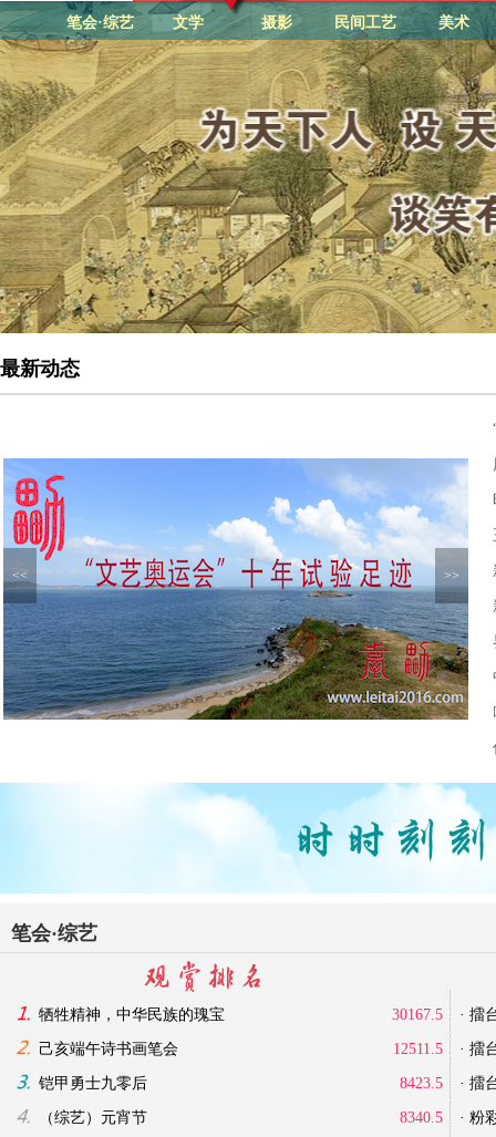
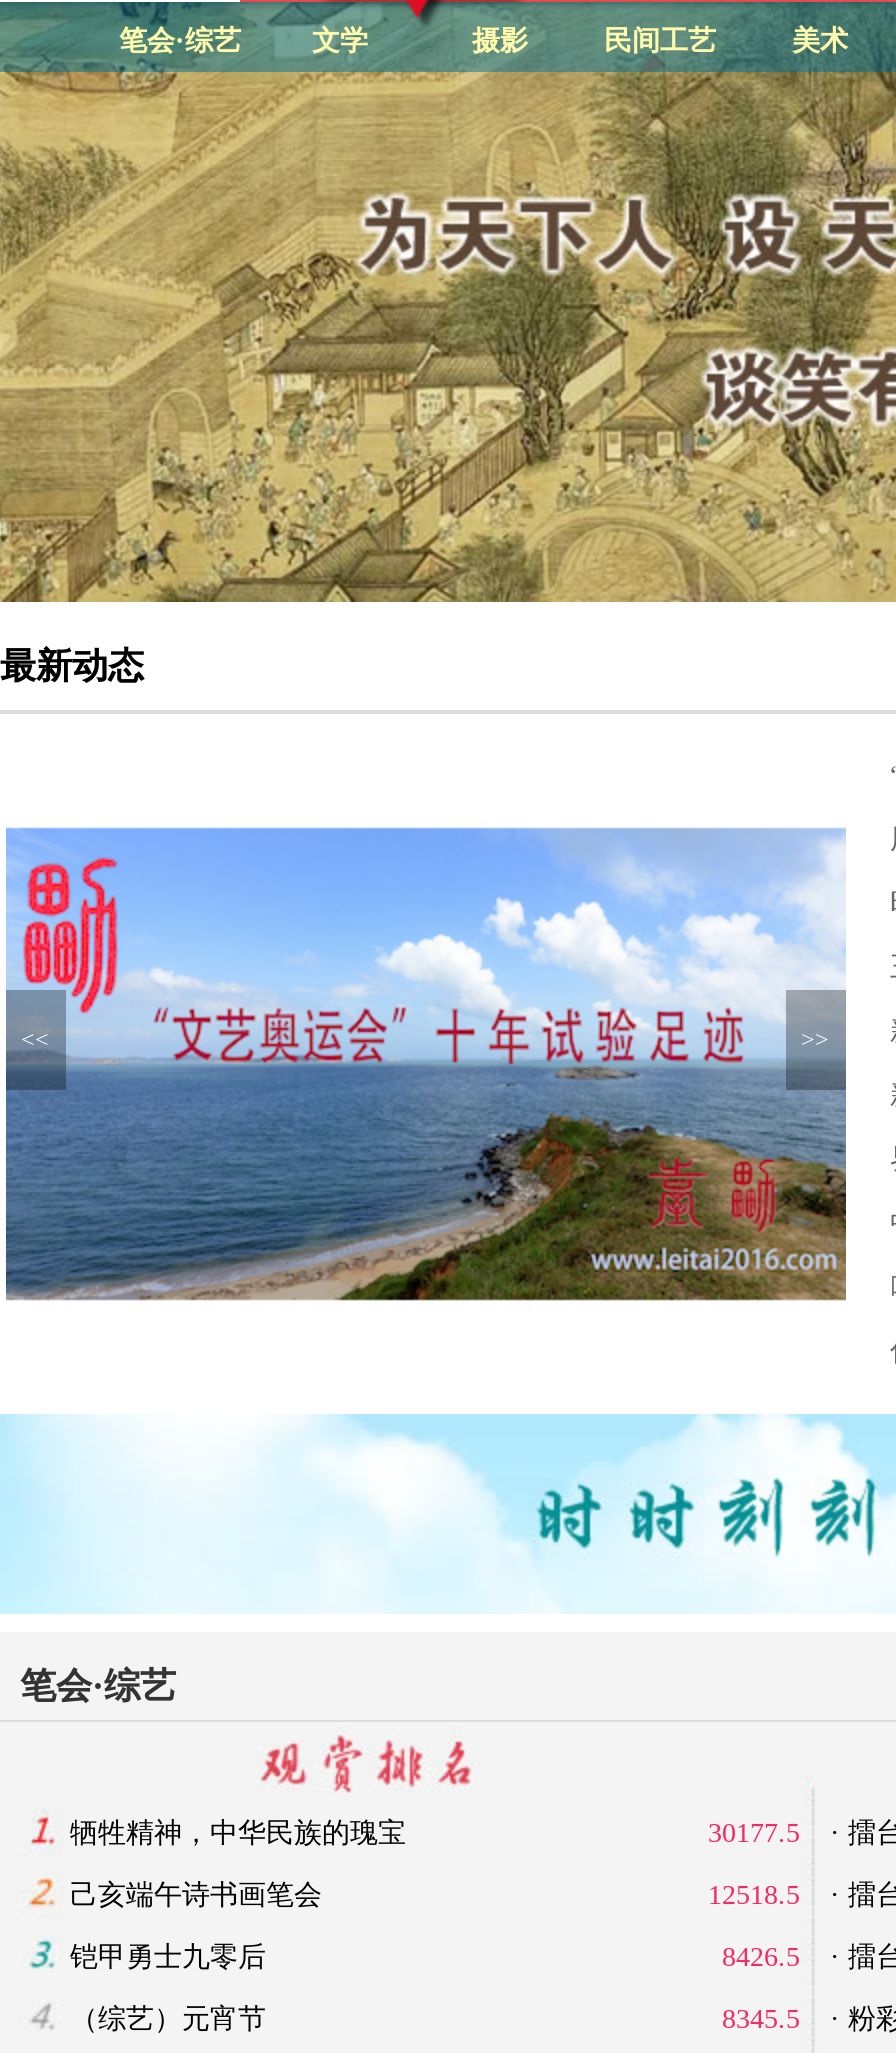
- 30167.5
+ 30177.5

- 12511.5
+ 12518.5

- 8423.5
+ 8426.5

- 8340.5
+ 8345.5
